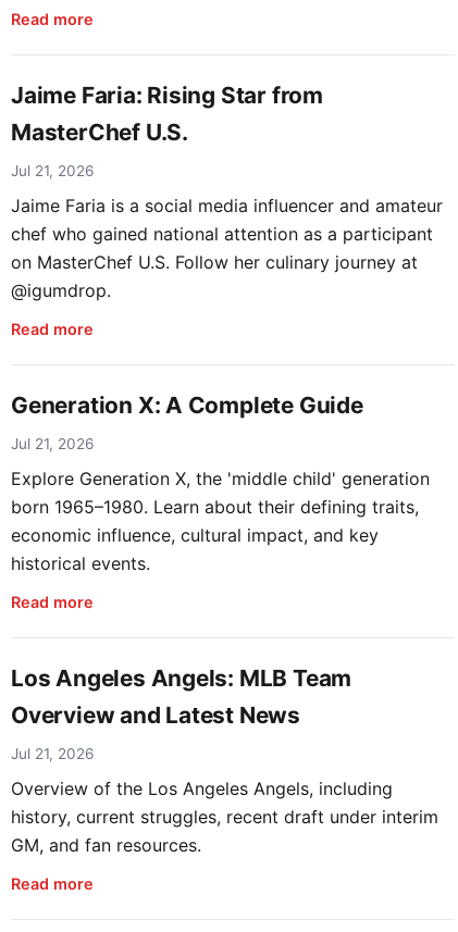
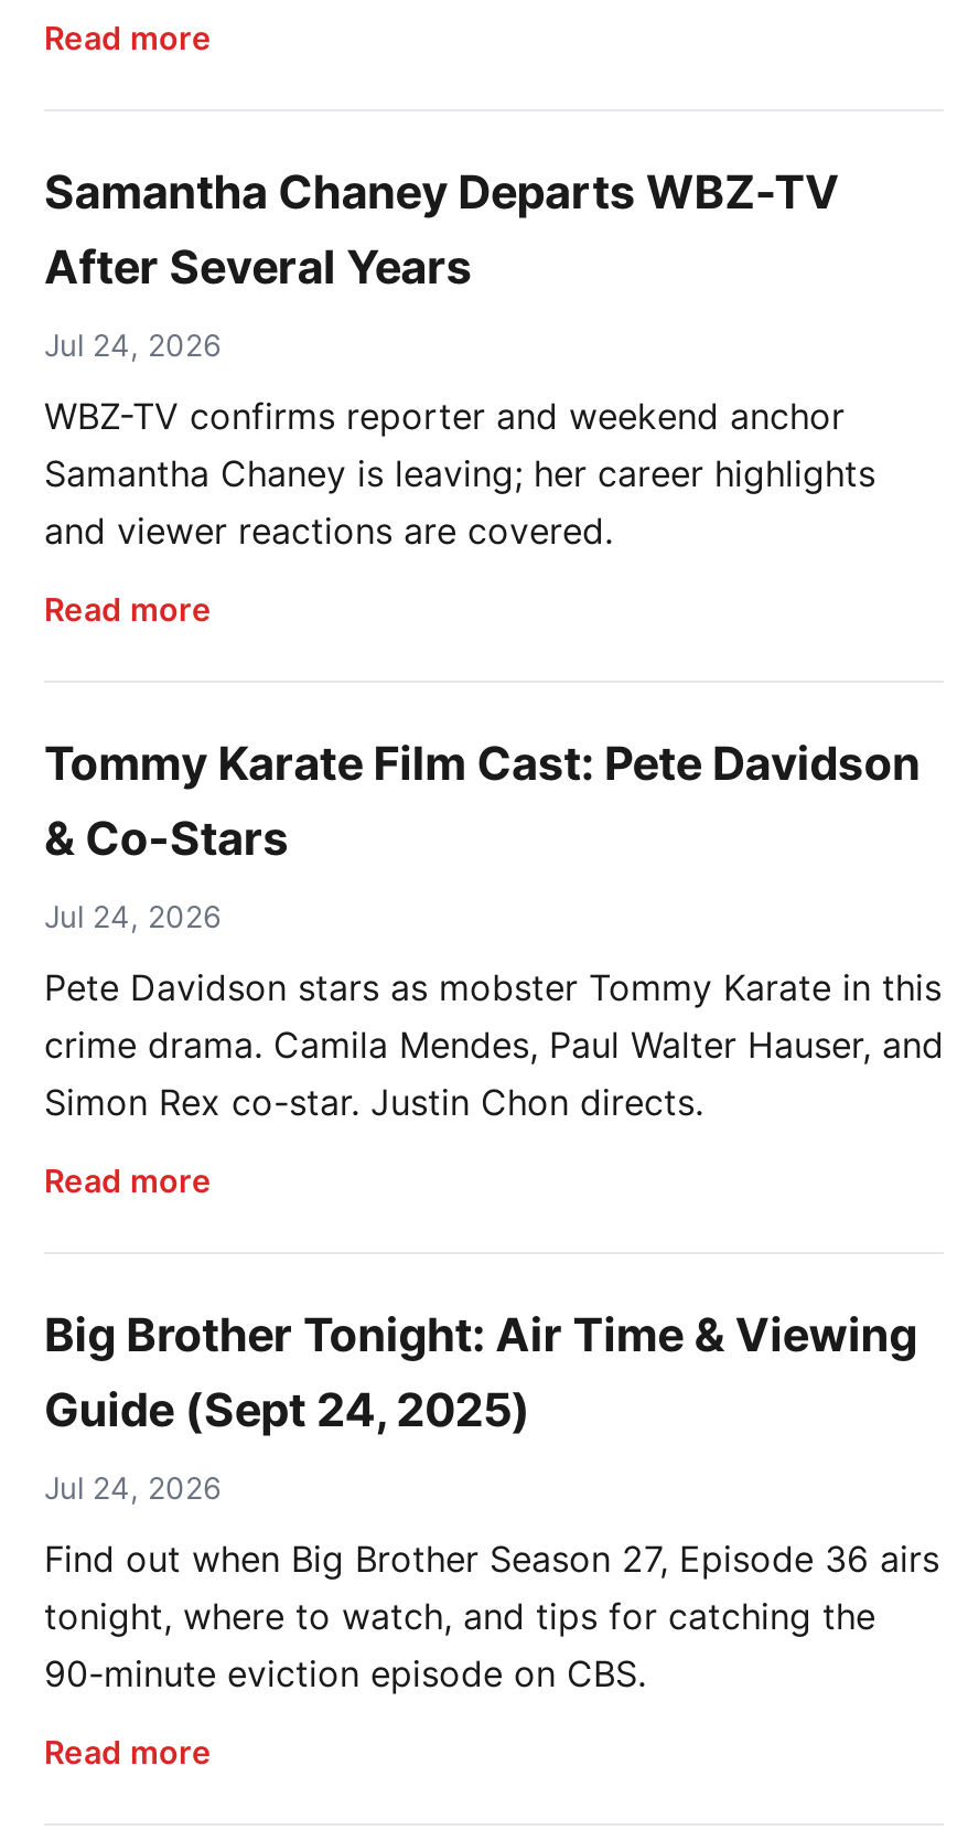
- Jaime Faria: Rising Star from
- MasterChef U.S.
+ Samantha Chaney Departs WBZ-TV
+ After Several Years

- Jul 21, 2026
+ Jul 24, 2026

- Jaime Faria is a social media influencer and amateur
- chef who gained national attention as a participant
- on MasterChef U.S. Follow her culinary journey at
- @igumdrop.
+ WBZ-TV confirms reporter and weekend anchor
+ Samantha Chaney is leaving; her career highlights
+ and viewer reactions are covered.

- Generation X: A Complete Guide
+ Tommy Karate Film Cast: Pete Davidson
+ & Co-Stars

- Jul 21, 2026
+ Jul 24, 2026

- Explore Generation X, the 'middle child' generation
- born 1965–1980. Learn about their defining traits,
- economic influence, cultural impact, and key
- historical events.
+ Pete Davidson stars as mobster Tommy Karate in this
+ crime drama. Camila Mendes, Paul Walter Hauser, and
+ Simon Rex co-star. Justin Chon directs.

- Los Angeles Angels: MLB Team
- Overview and Latest News
+ Big Brother Tonight: Air Time & Viewing
+ Guide (Sept 24, 2025)

- Jul 21, 2026
+ Jul 24, 2026

- Overview of the Los Angeles Angels, including
- history, current struggles, recent draft under interim
- GM, and fan resources.
+ Find out when Big Brother Season 27, Episode 36 airs
+ tonight, where to watch, and tips for catching the
+ 90-minute eviction episode on CBS.
